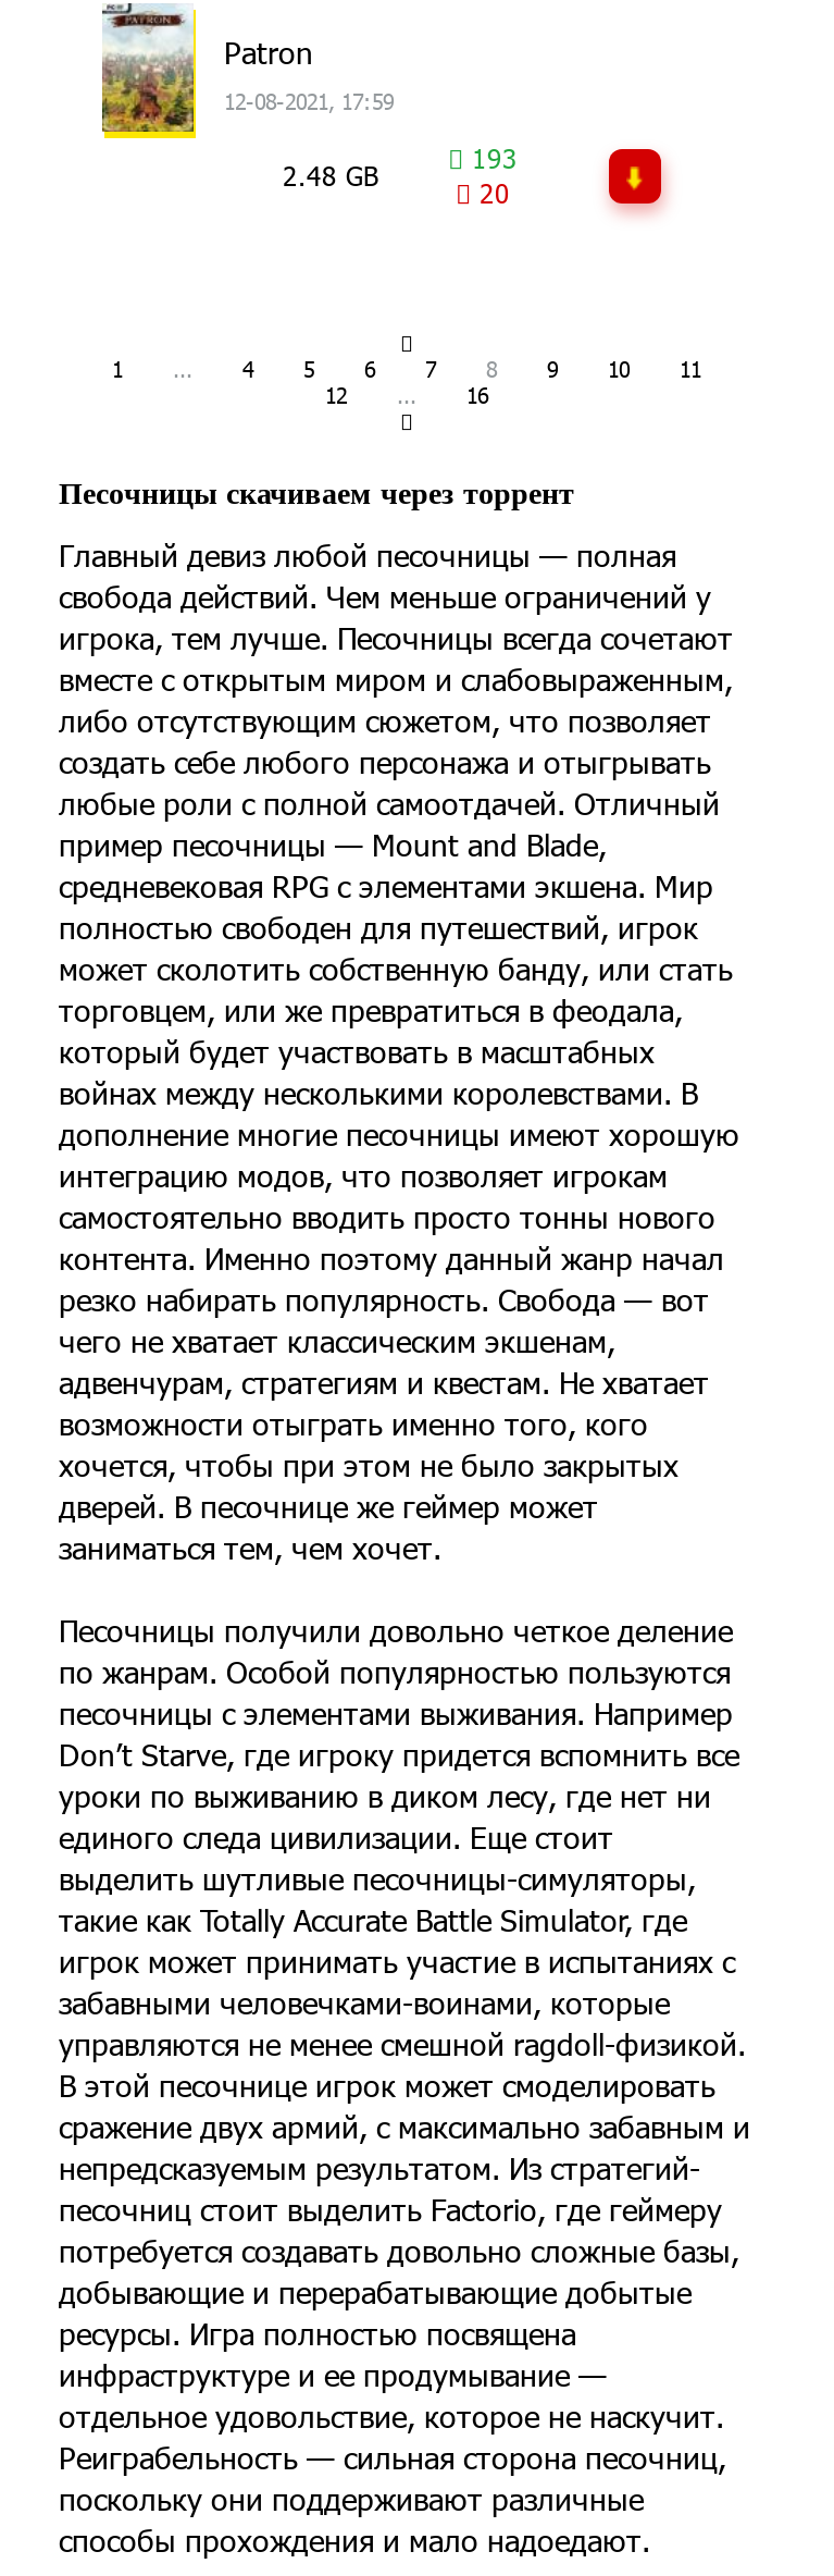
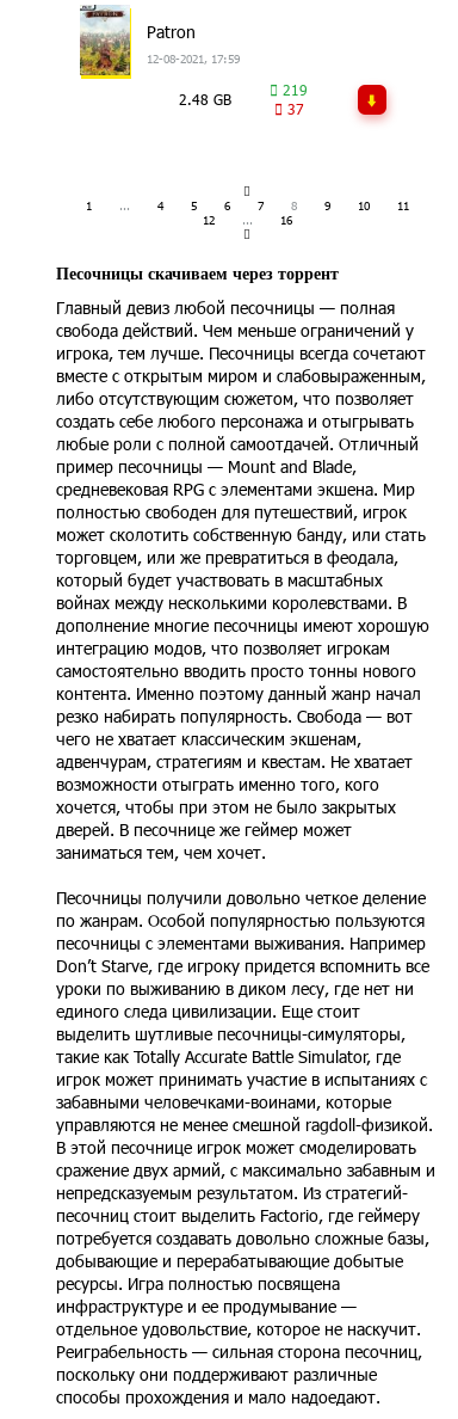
- 193
+ 219

- 20
+ 37
